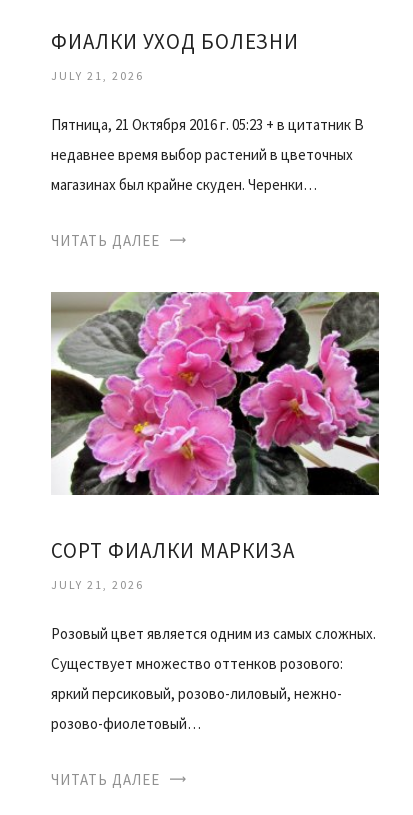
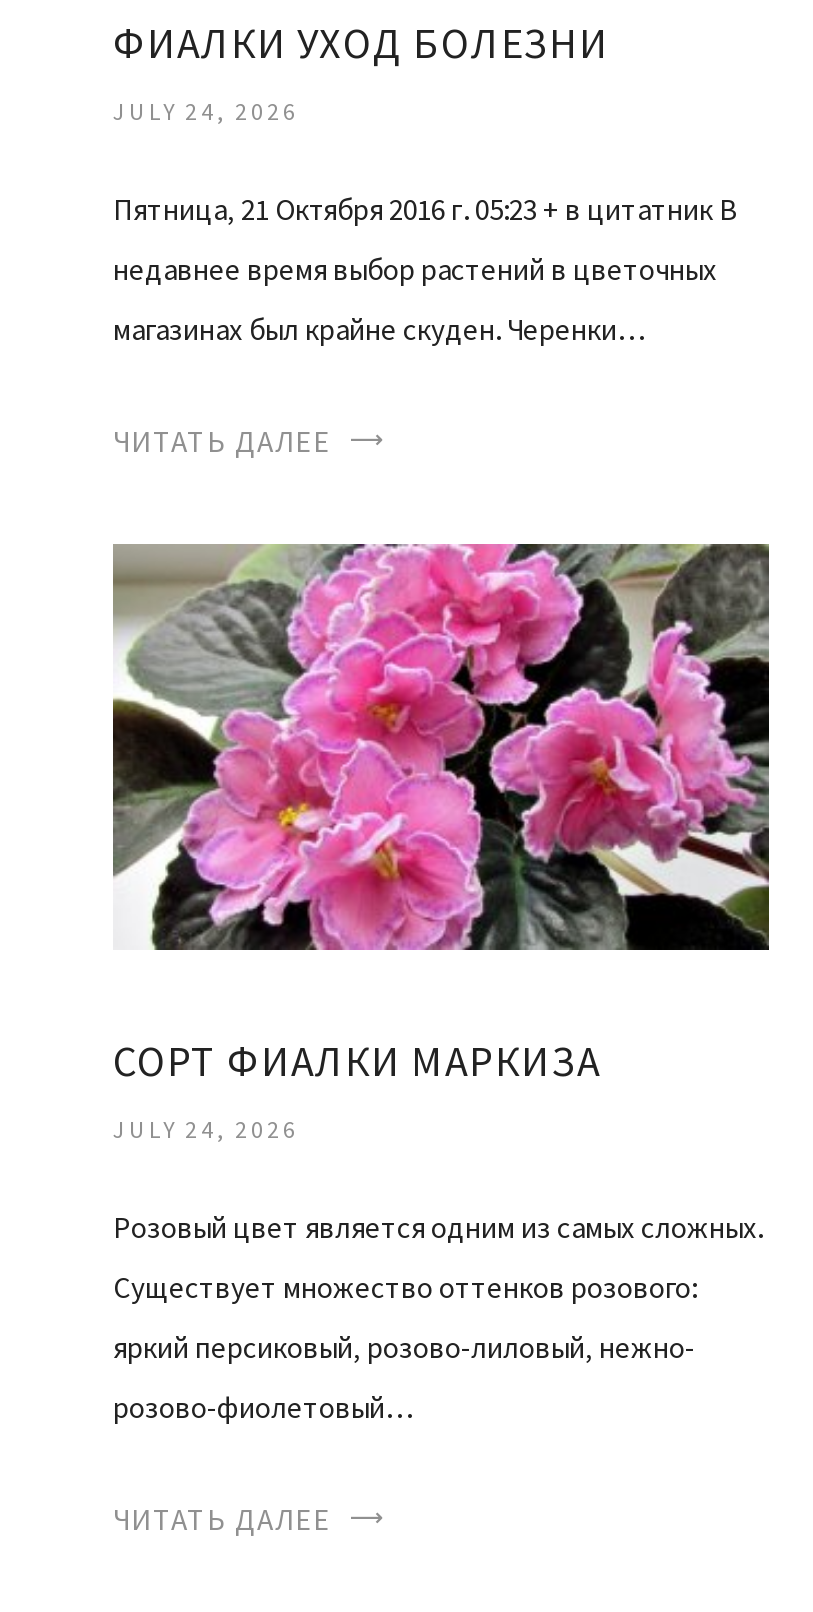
- JULY 21, 2026
+ JULY 24, 2026

- JULY 21, 2026
+ JULY 24, 2026
